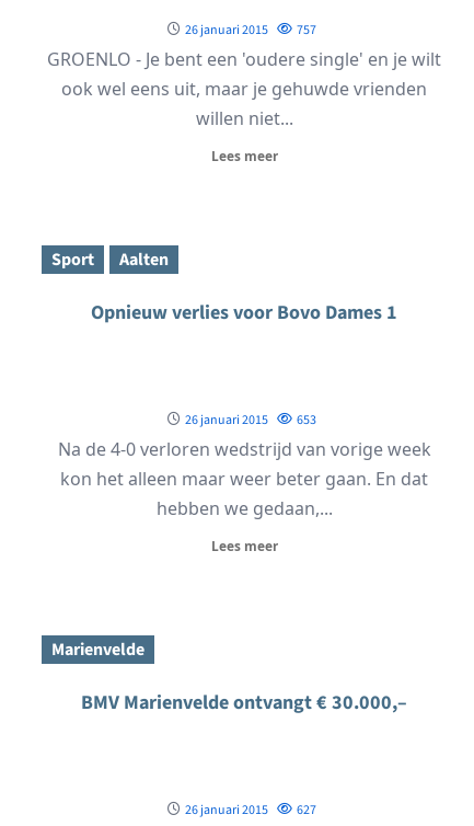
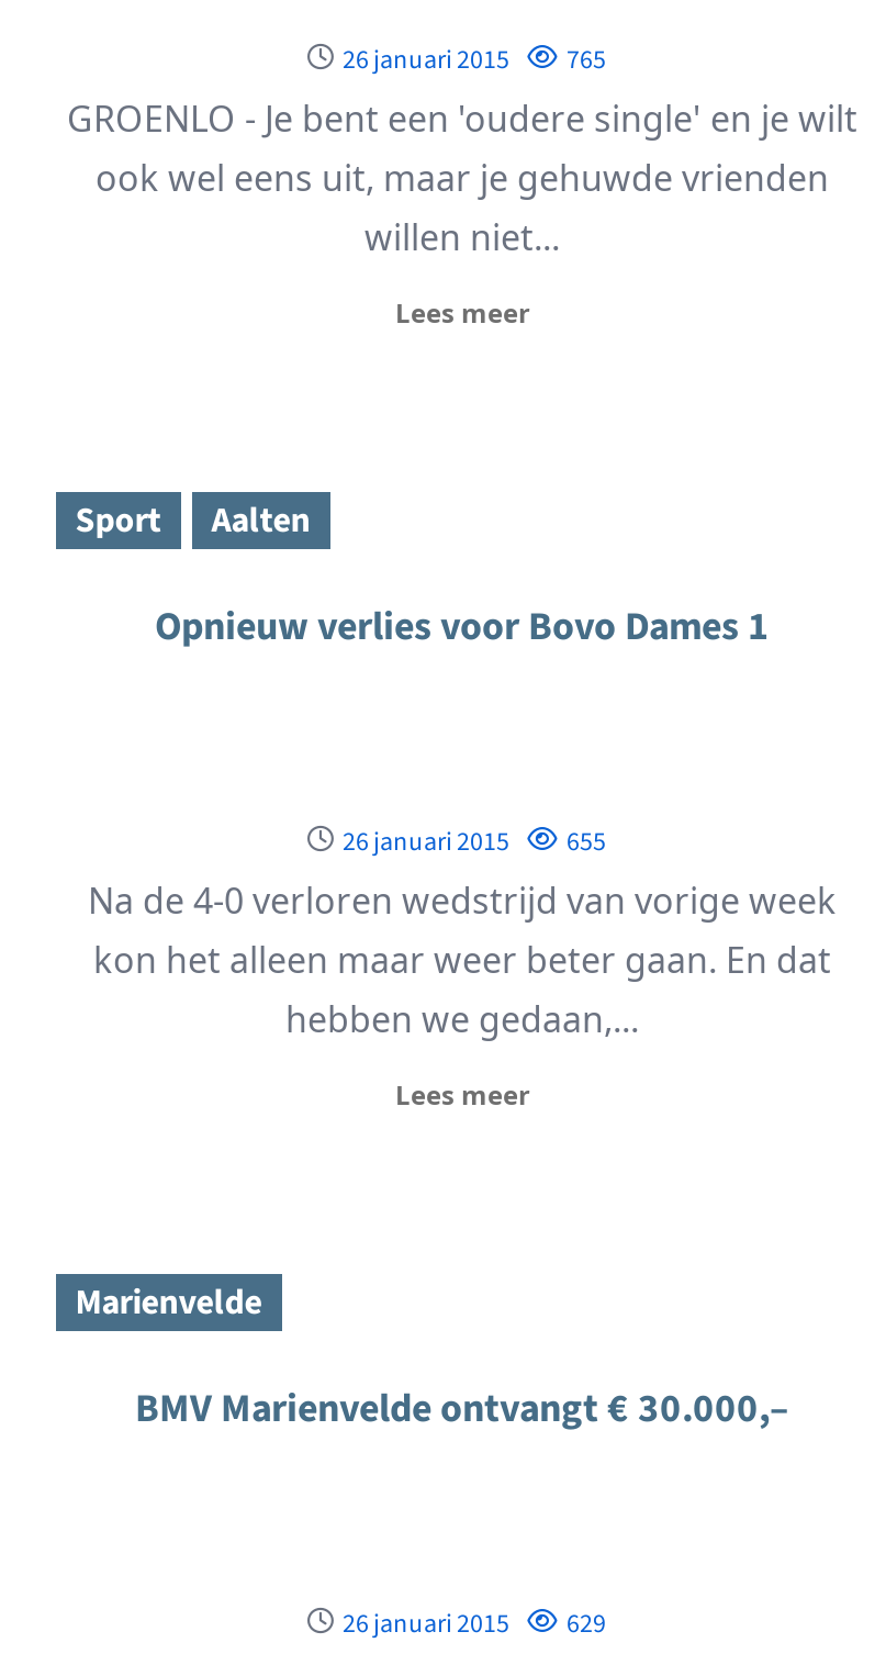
- 26 januari 2015 757
+ 26 januari 2015 765

- 26 januari 2015 653
+ 26 januari 2015 655

- 26 januari 2015 627
+ 26 januari 2015 629
